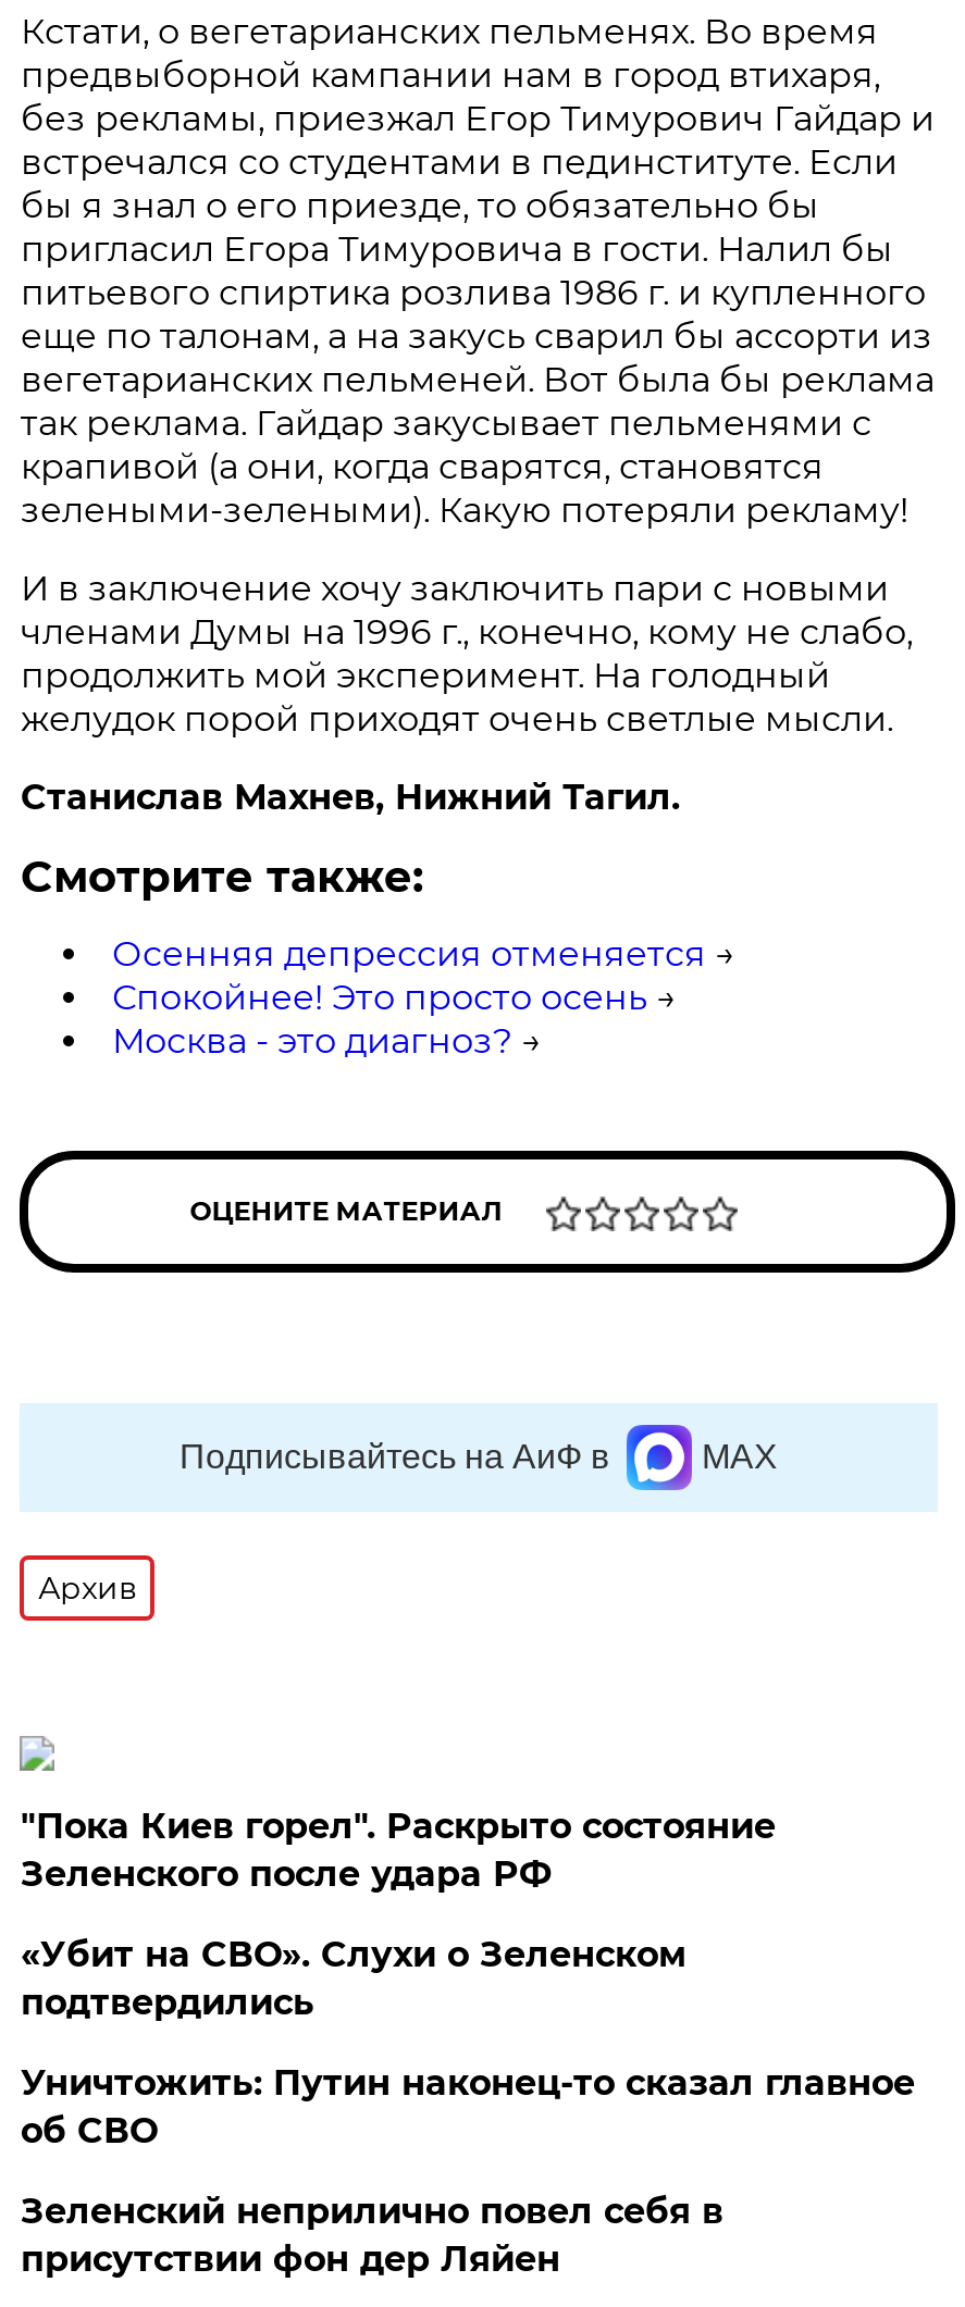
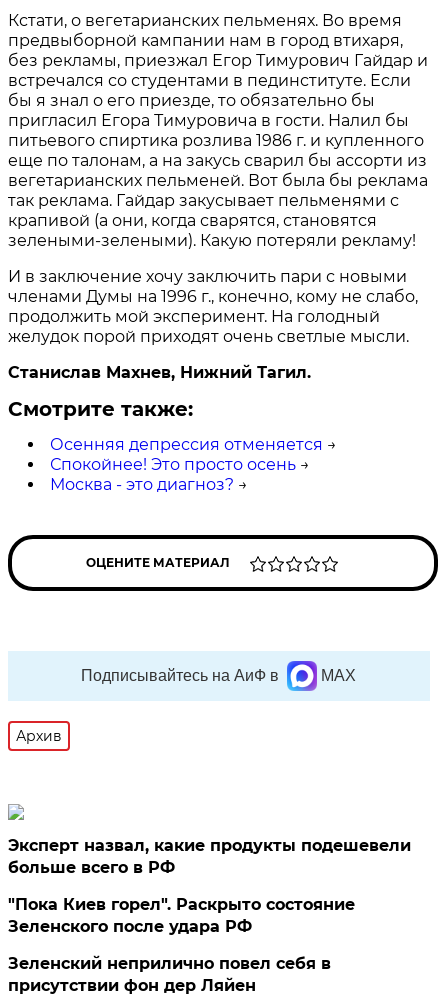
+ Эксперт назвал, какие продукты подешевели
+ больше всего в РФ

moved down: "Пока Киев горел". Раскрыто состояние | Зеленского после удара РФ

- «Убит на СВО». Слухи о Зеленском
- подтвердились
- Уничтожить: Путин наконец-то сказал главное
- об СВО
